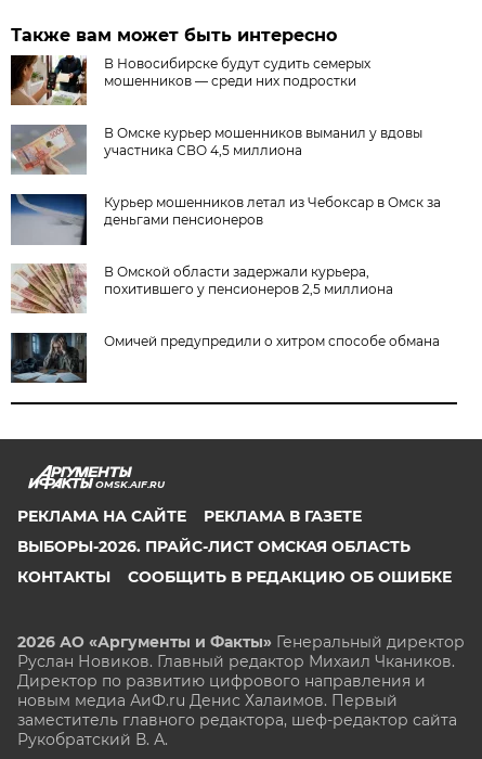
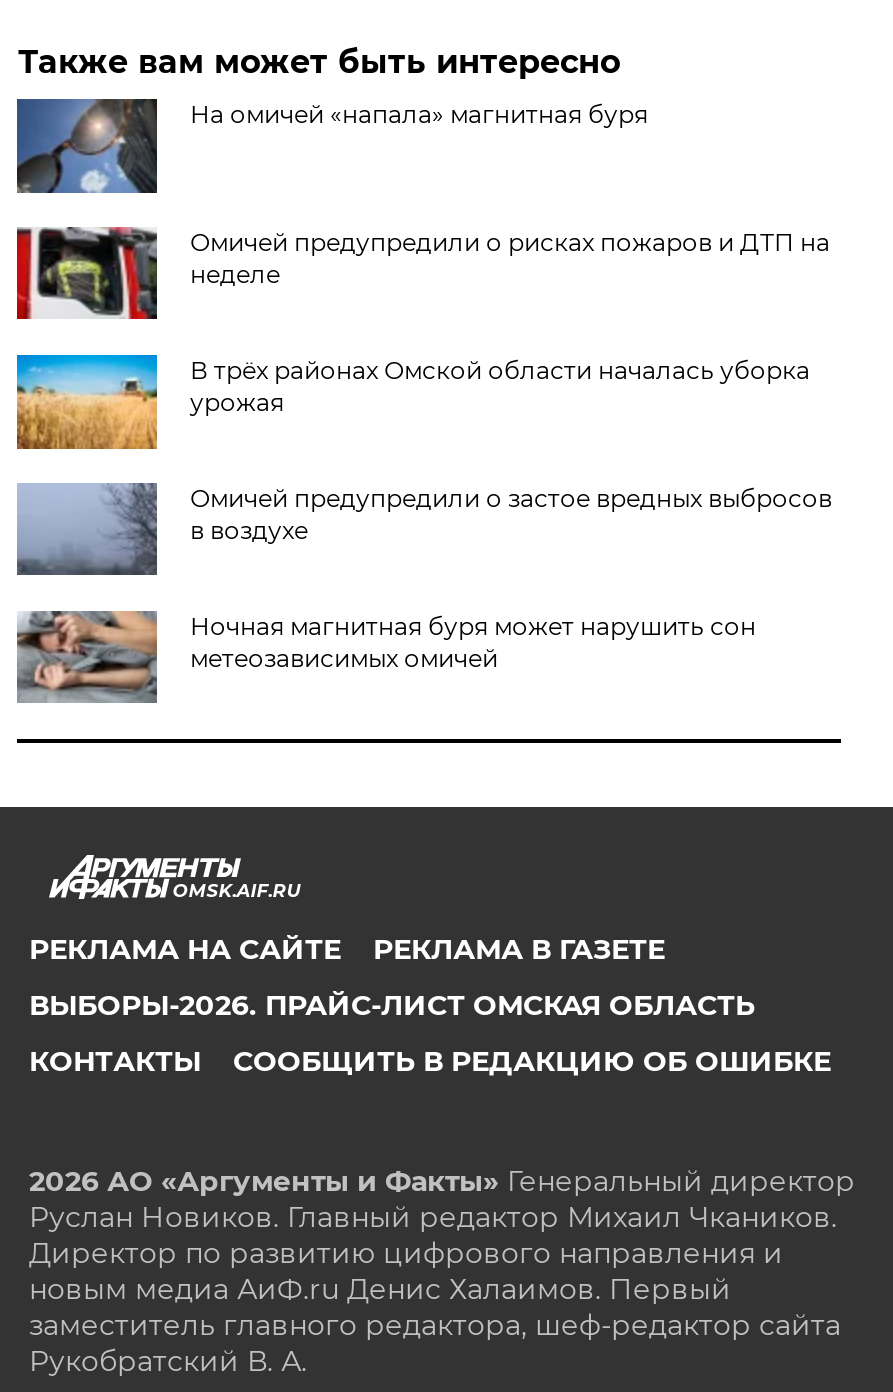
- [image]
- В Новосибирске будут судить семерых
- мошенников — среди них подростки
+ [image]
+ На омичей «напала» магнитная буря

- [image]
- В Омске курьер мошенников выманил у вдовы
- участника СВО 4,5 миллиона
+ [image]
+ Омичей предупредили о рисках пожаров и ДТП на
+ неделе

- [image]
- Курьер мошенников летал из Чебоксар в Омск за
- деньгами пенсионеров
+ [image]
+ В трёх районах Омской области началась уборка
+ урожая

- [image]
- В Омской области задержали курьера,
- похитившего у пенсионеров 2,5 миллиона
+ [image]
+ Омичей предупредили о застое вредных выбросов
+ в воздухе

- [image]
- Омичей предупредили о хитром способе обмана
+ [image]
+ Ночная магнитная буря может нарушить сон
+ метеозависимых омичей
